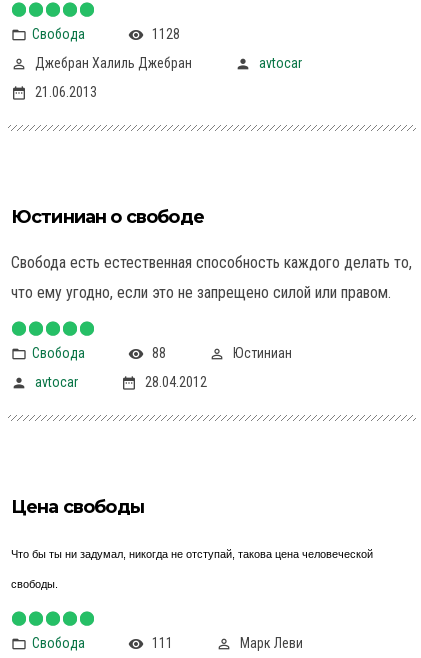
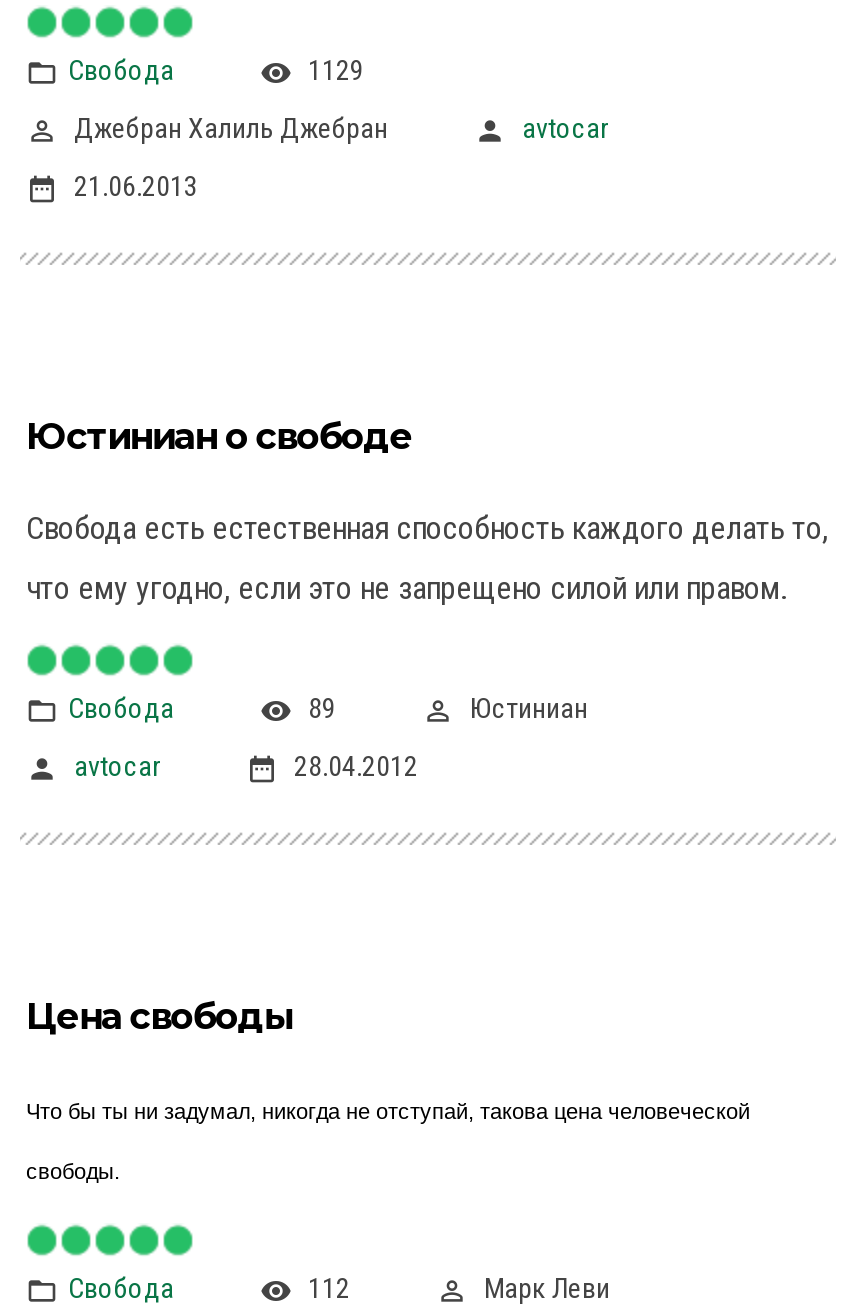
- 1128
+ 1129

- 88
+ 89

- 111
+ 112
